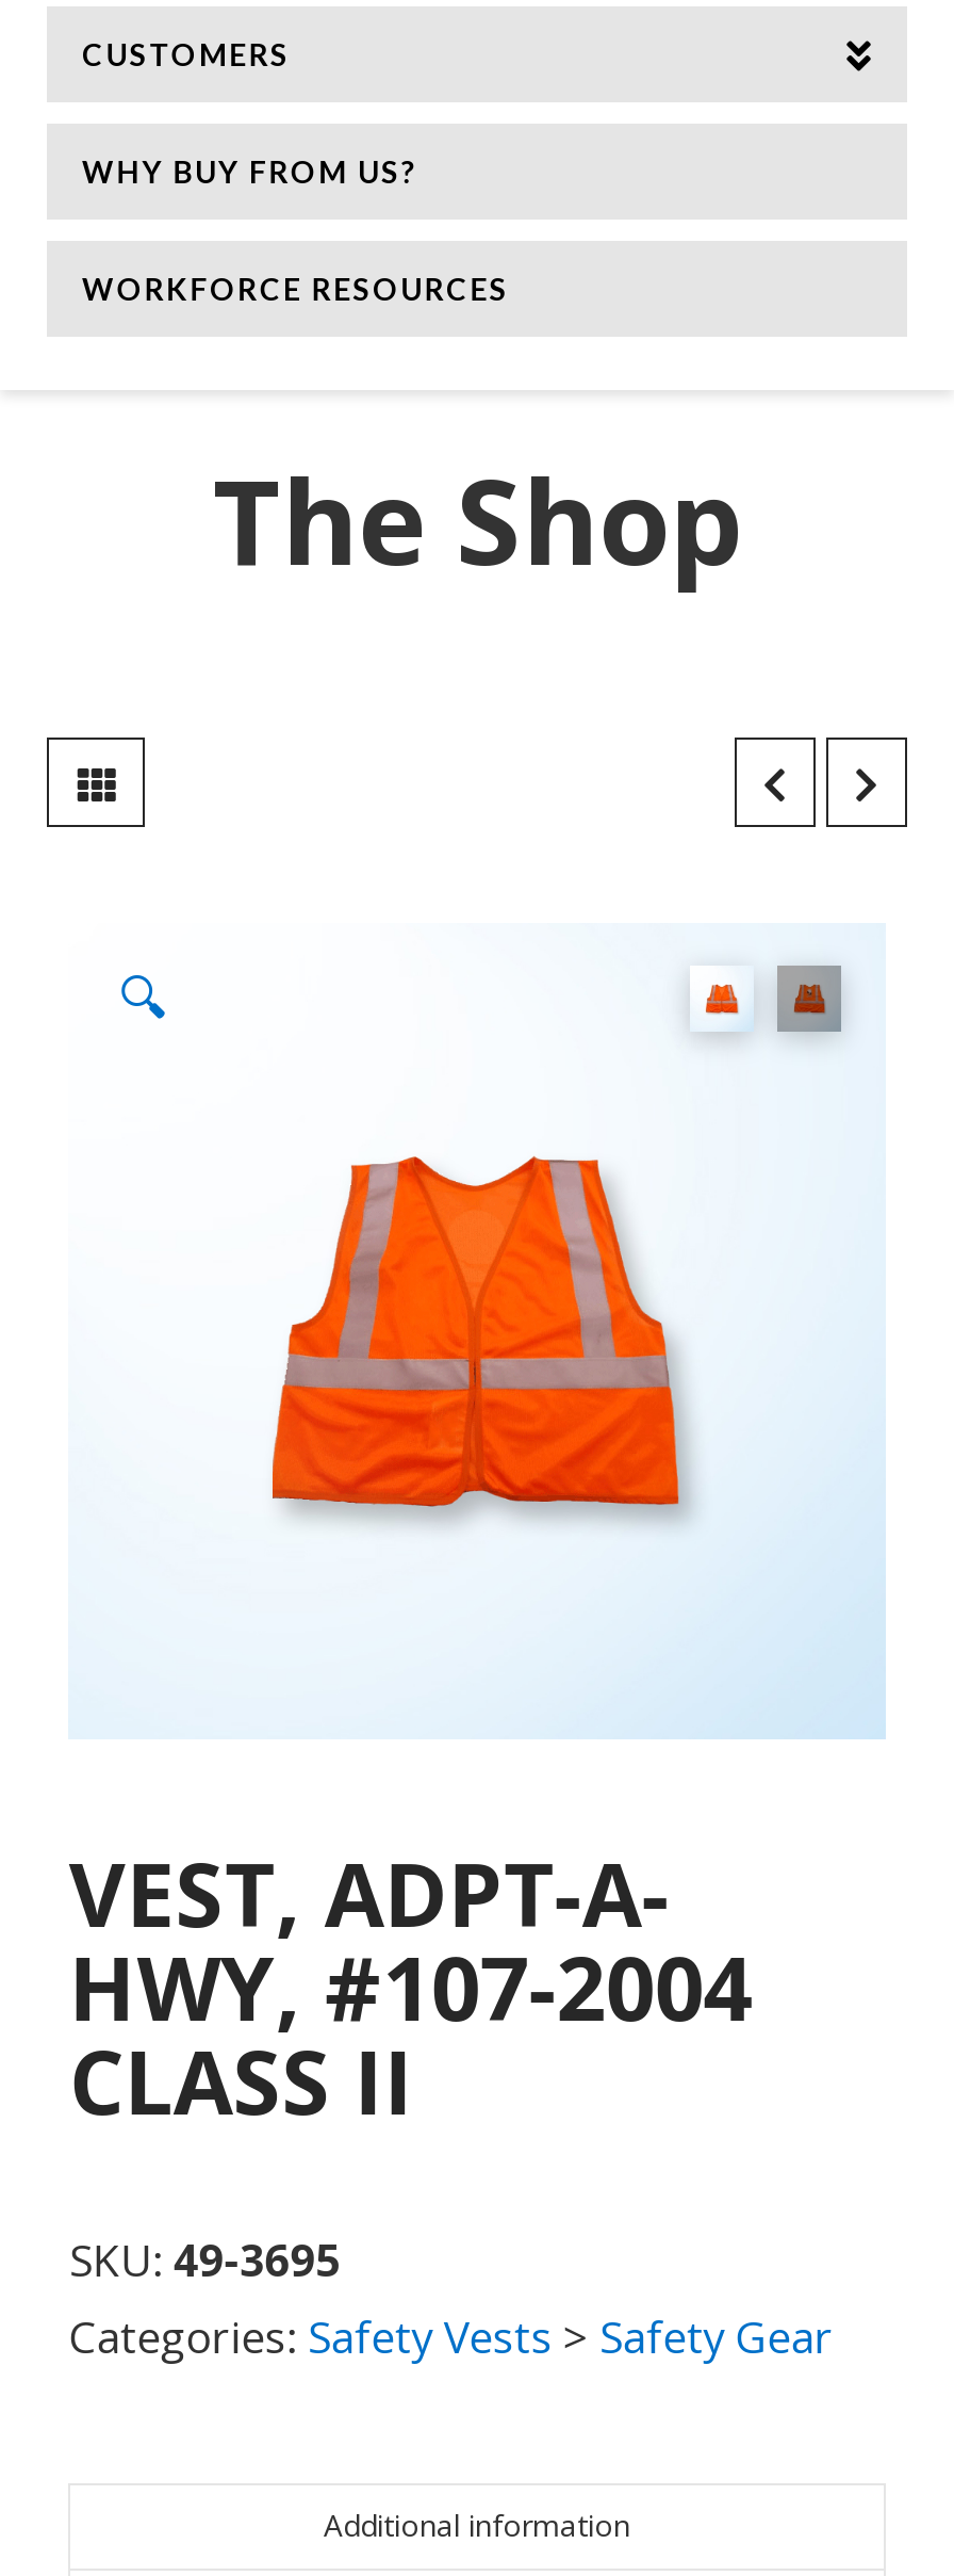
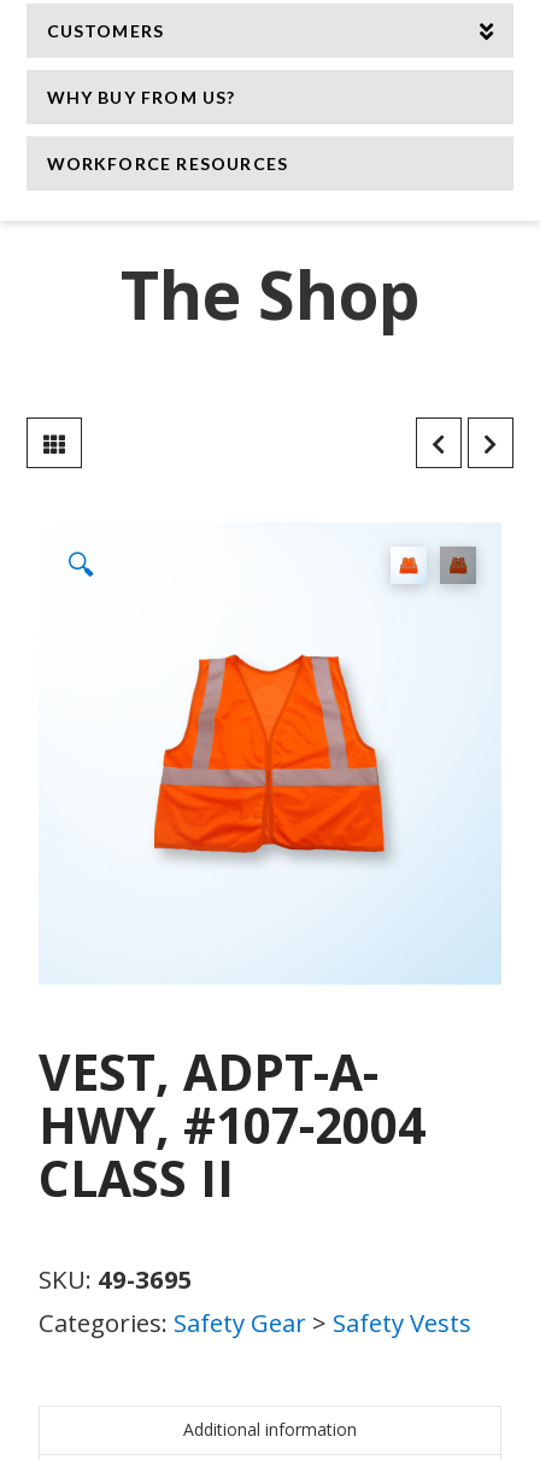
- Categories: Safety Vests > Safety Gear
+ Categories: Safety Gear > Safety Vests
